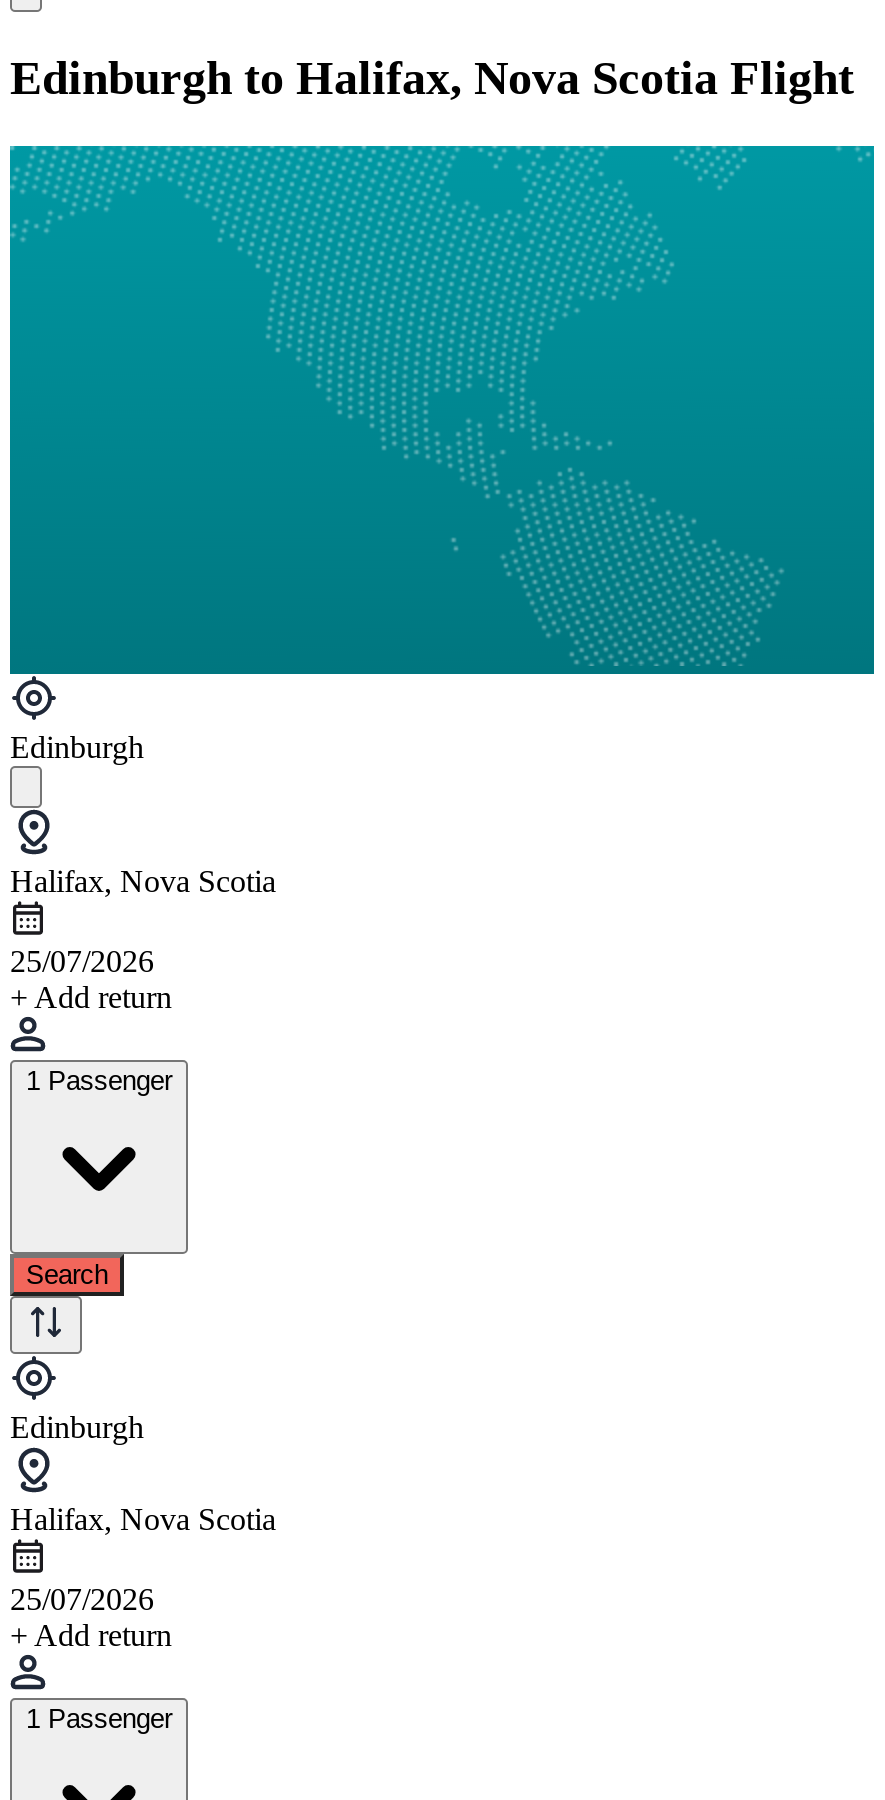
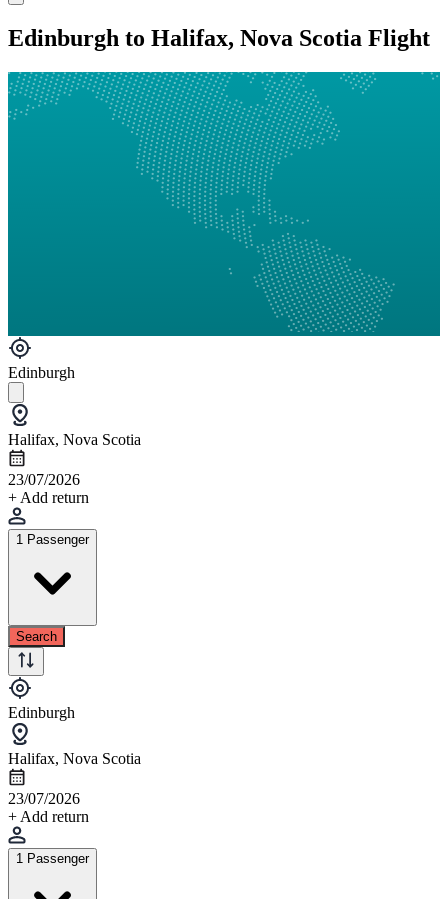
- 25/07/2026
+ 23/07/2026

- 25/07/2026
+ 23/07/2026
